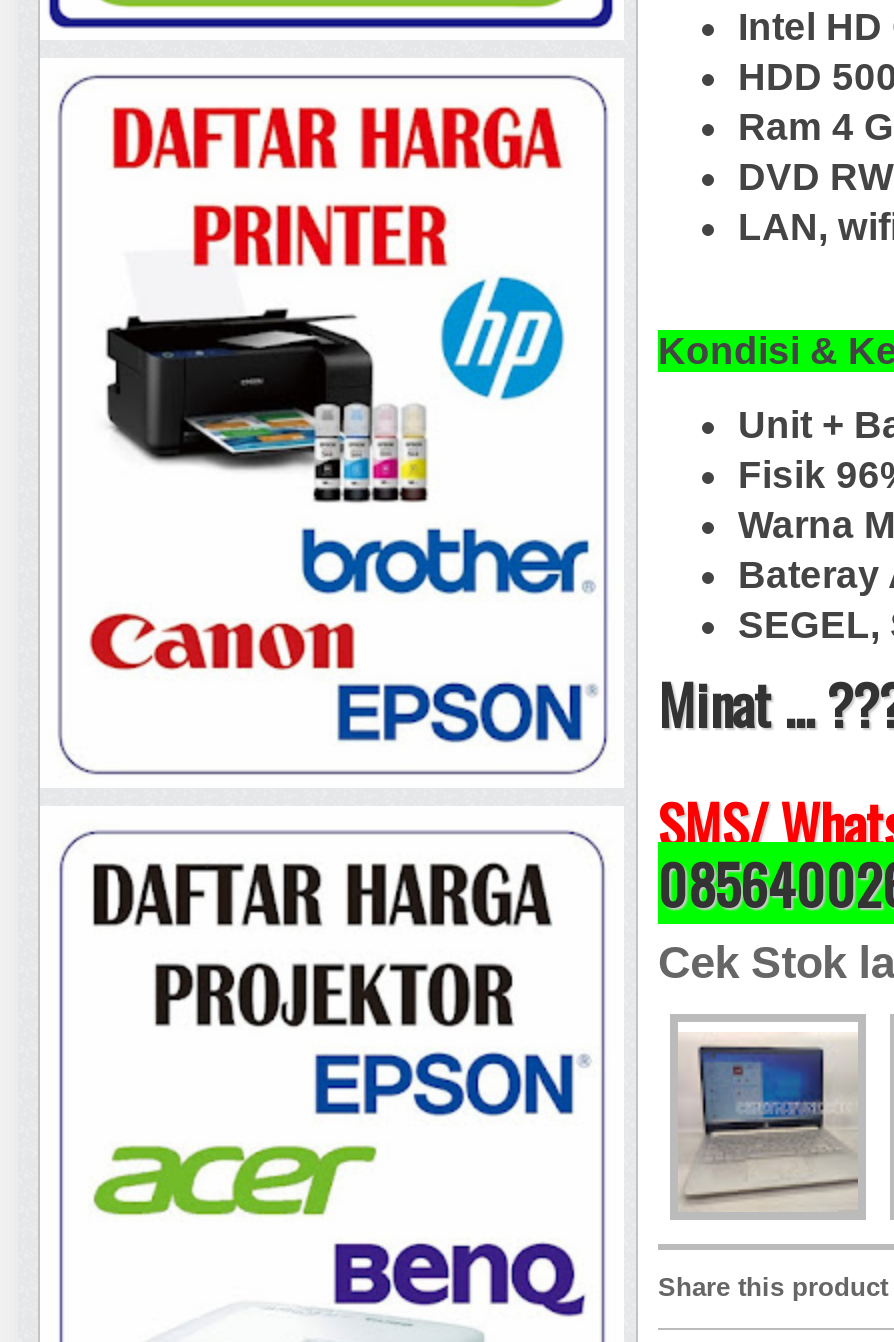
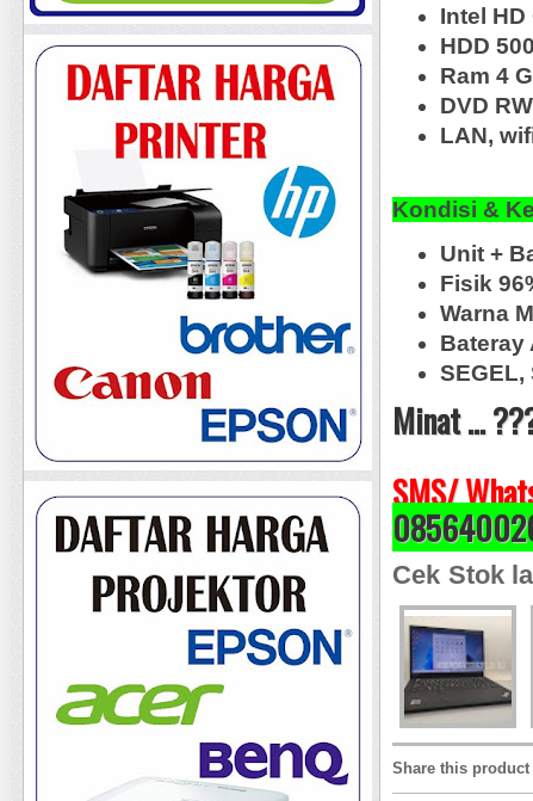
- [image]
+ [image]
